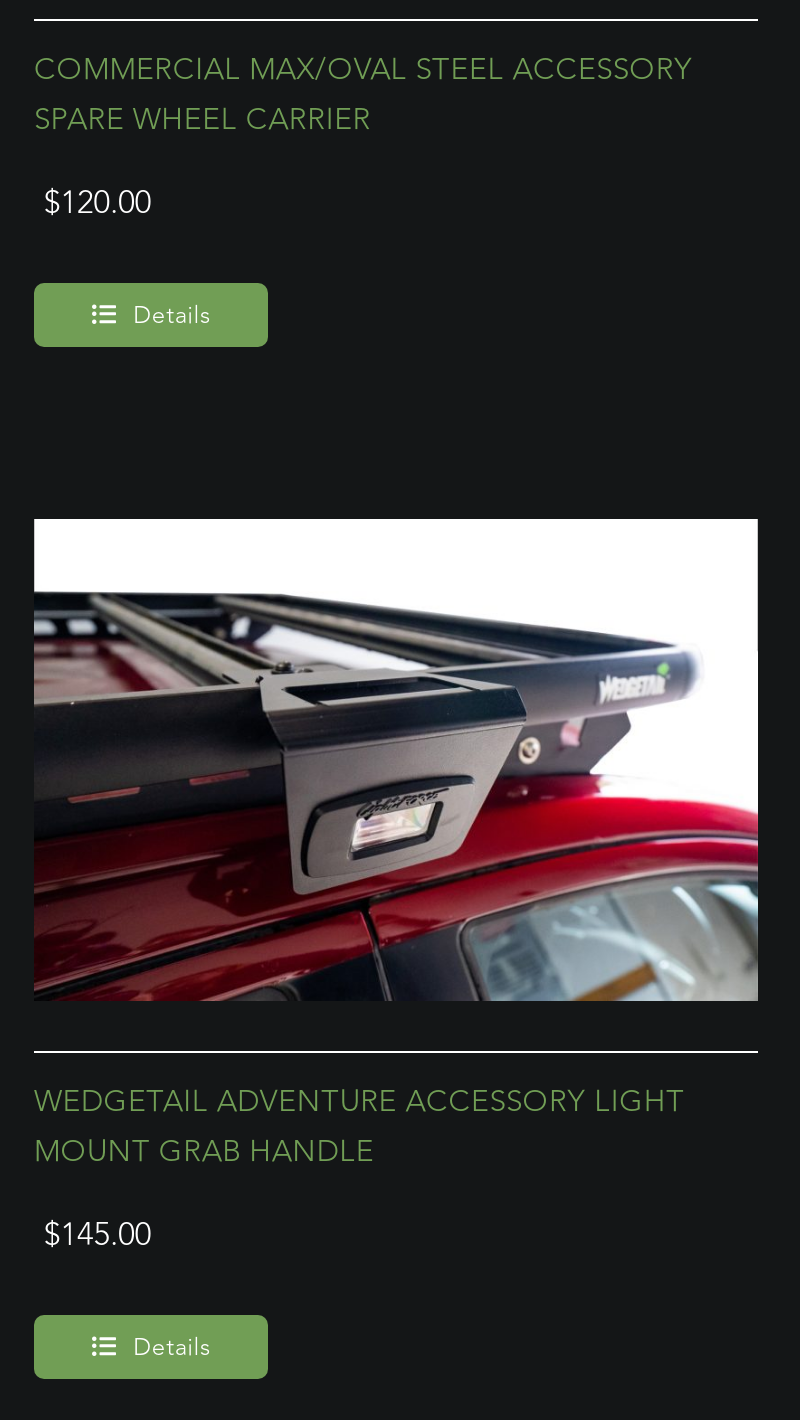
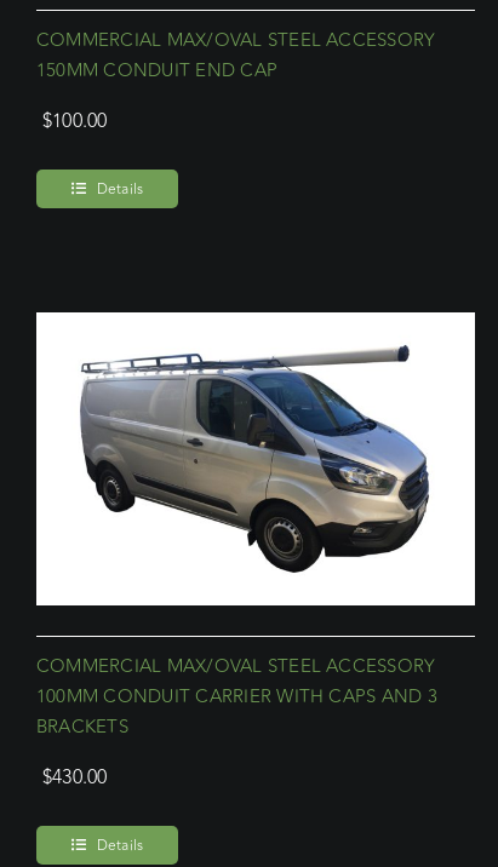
- SPARE WHEEL CARRIER
+ 150MM CONDUIT END CAP

- $120.00
+ $100.00

- [image]
- WEDGETAIL ADVENTURE ACCESSORY LIGHT
- MOUNT GRAB HANDLE
+ [image]
+ COMMERCIAL MAX/OVAL STEEL ACCESSORY
+ 100MM CONDUIT CARRIER WITH CAPS AND 3
+ BRACKETS

- $145.00
+ $430.00
